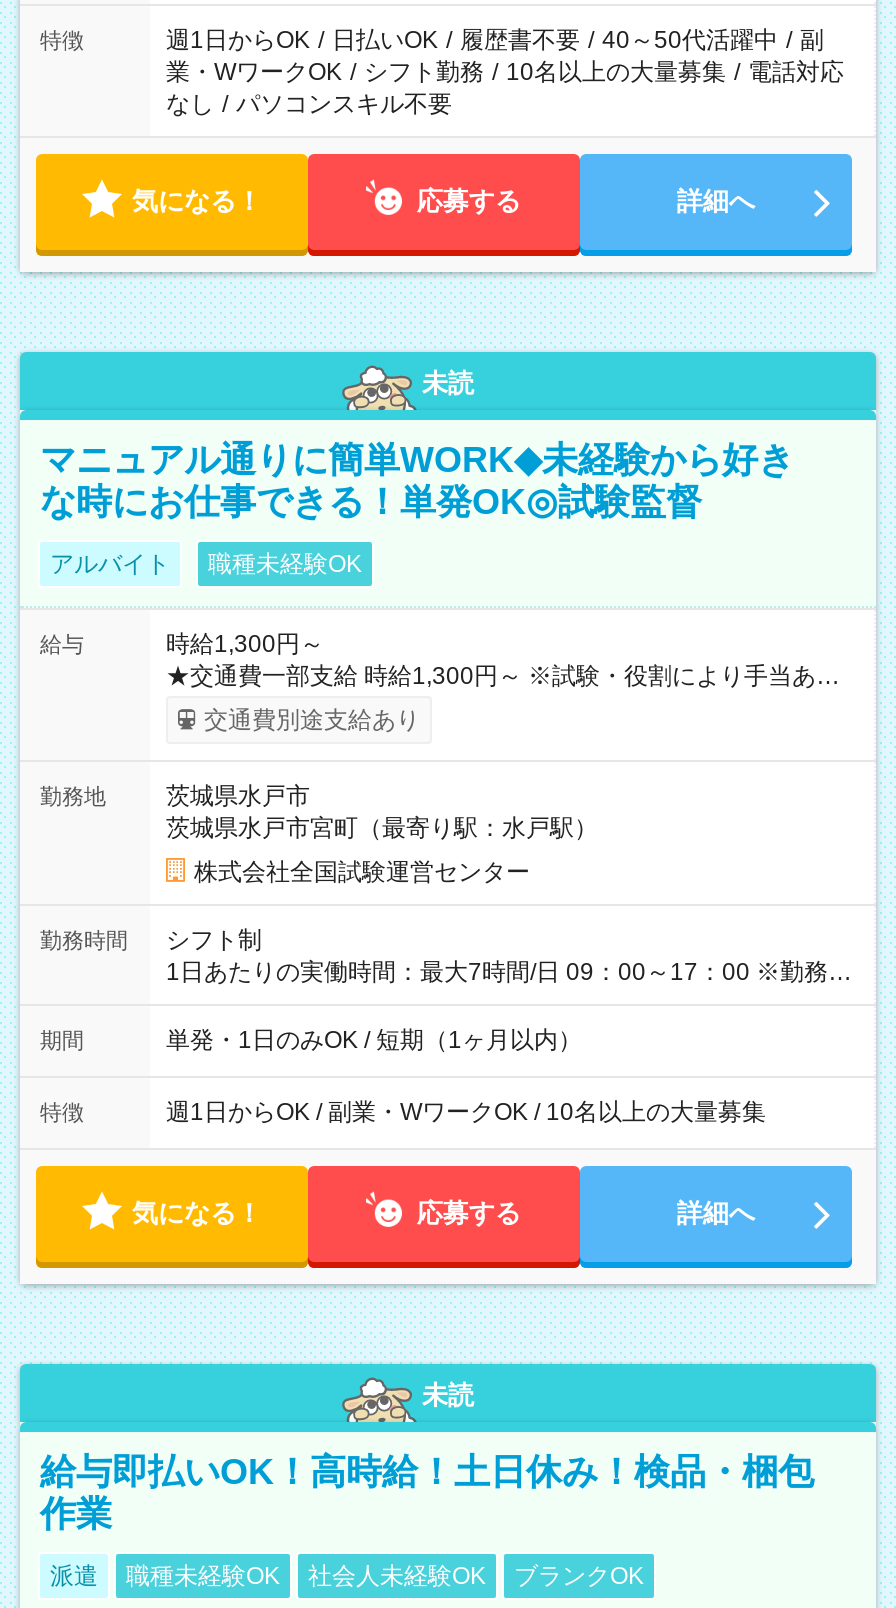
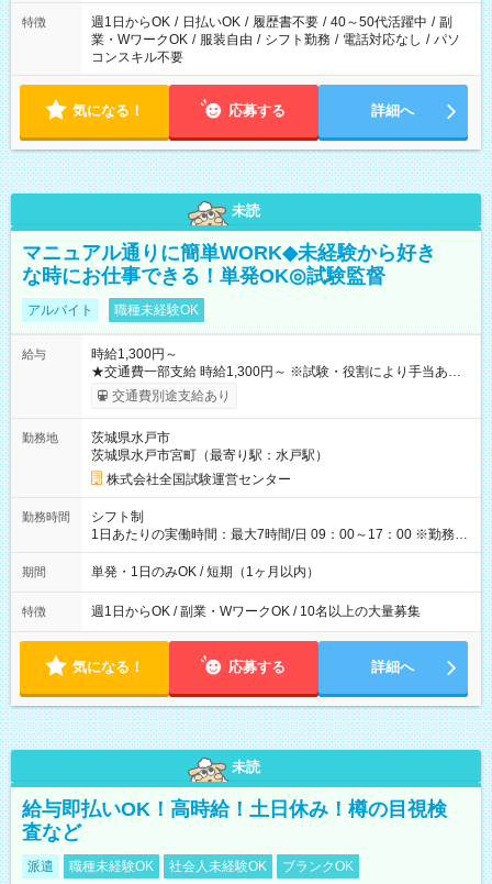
- 業・WワークOK / シフト勤務 / 10名以上の大量募集 / 電話対応
- なし / パソコンスキル不要
+ 業・WワークOK / 服装自由 / シフト勤務 / 電話対応なし / パソ
+ コンスキル不要

- 給与即払いOK！高時給！土日休み！検品・梱包
- 作業
+ 給与即払いOK！高時給！土日休み！樽の目視検
+ 査など
